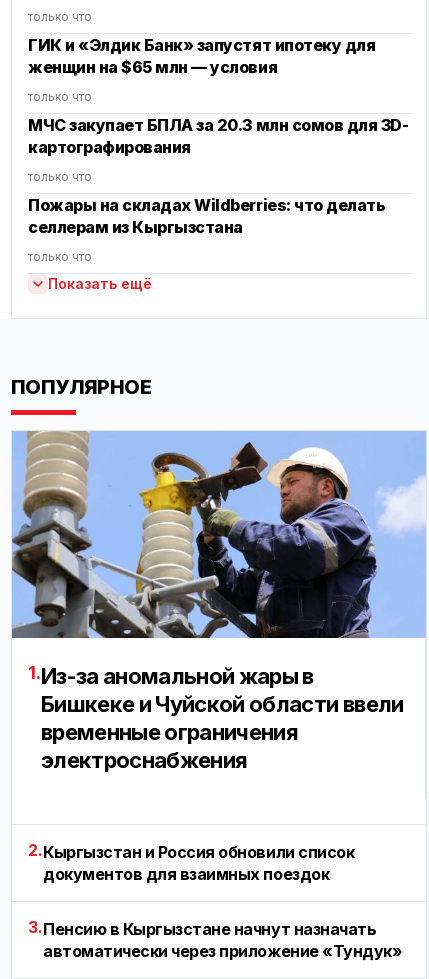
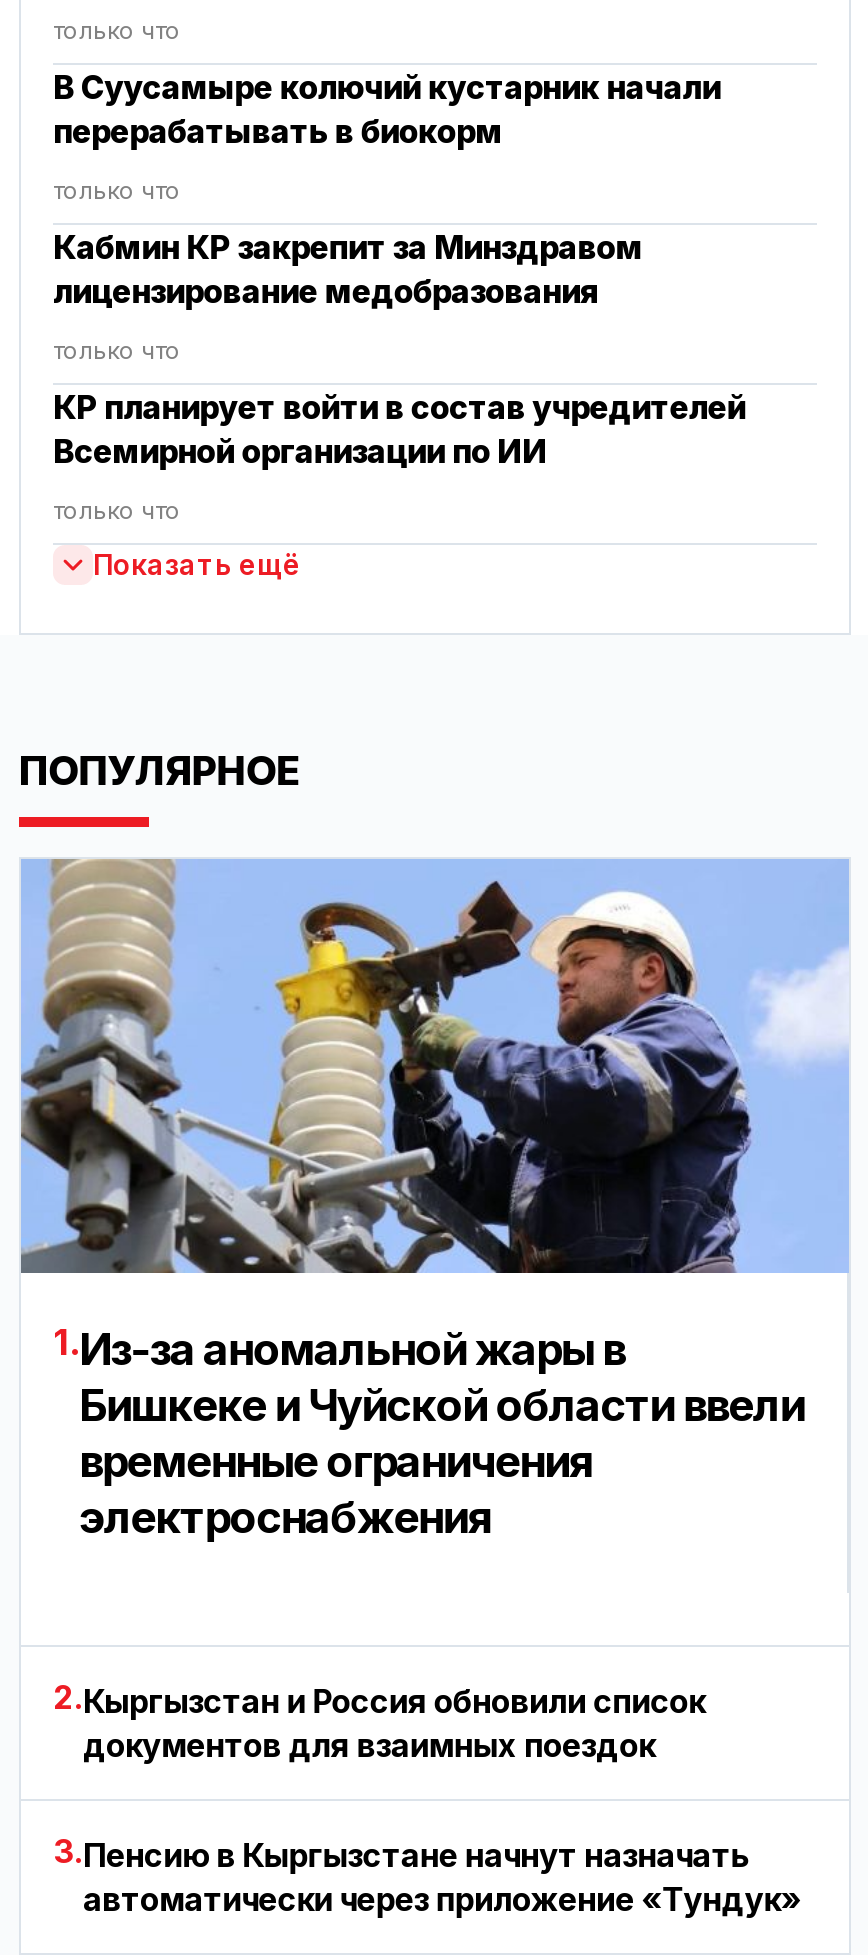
- ГИК и «Элдик Банк» запустят ипотеку для
- женщин на $65 млн — условия
+ В Суусамыре колючий кустарник начали
+ перерабатывать в биокорм

- МЧС закупает БПЛА за 20.3 млн сомов для 3D-
- картографирования
+ Кабмин КР закрепит за Минздравом
+ лицензирование медобразования

- Пожары на складах Wildberries: что делать
- селлерам из Кыргызстана
+ КР планирует войти в состав учредителей
+ Всемирной организации по ИИ
